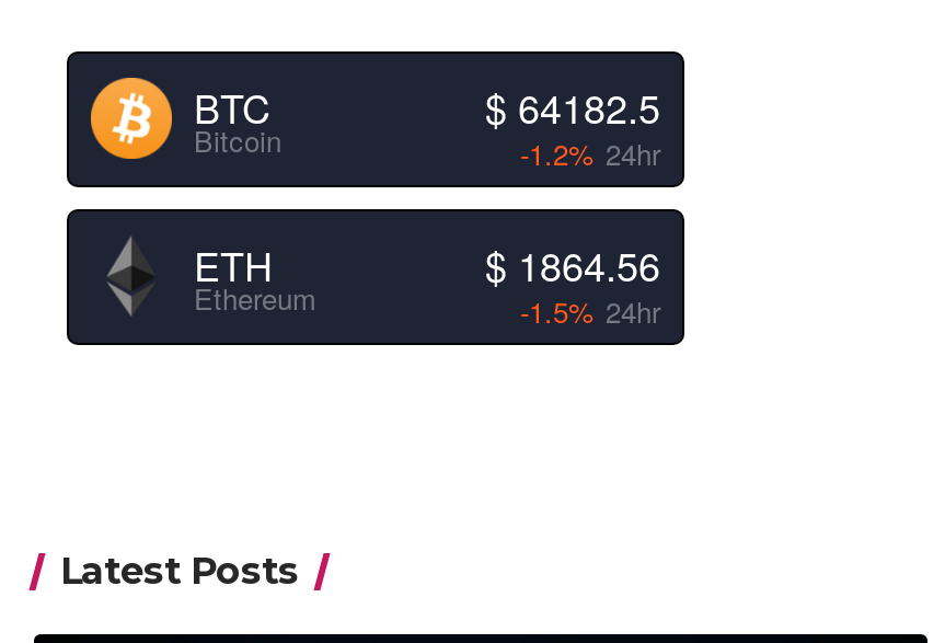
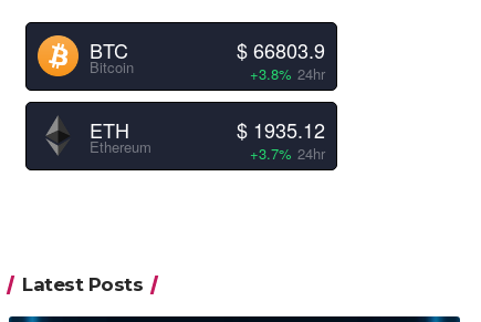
- $ 64182.5
+ $ 66803.9

- -1.2% 24hr
+ +3.8% 24hr

- $ 1864.56
+ $ 1935.12

- -1.5% 24hr
+ +3.7% 24hr
